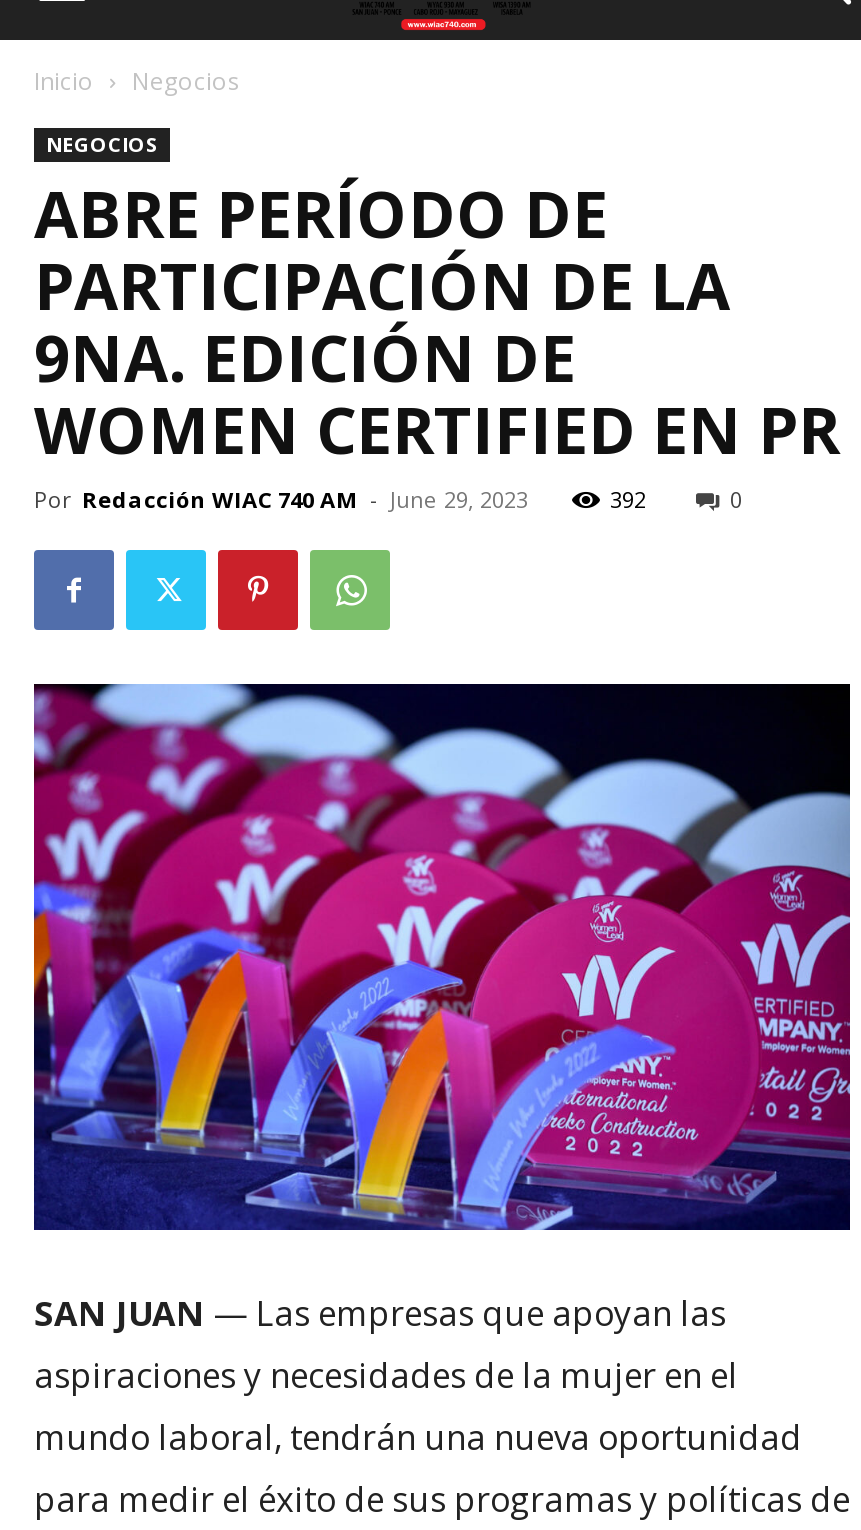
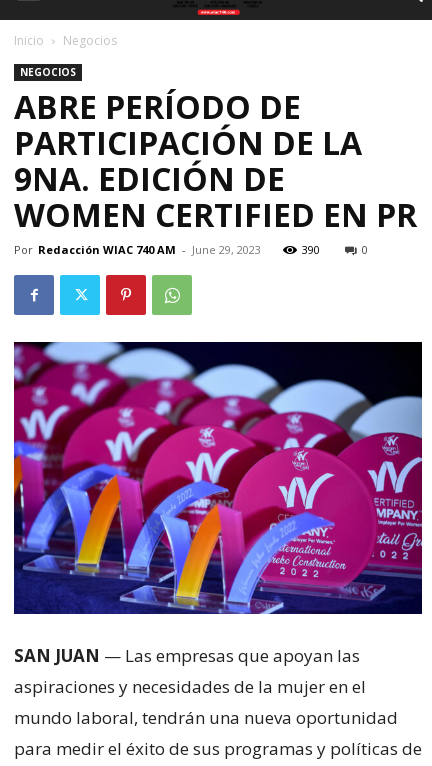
- 392
+ 390
